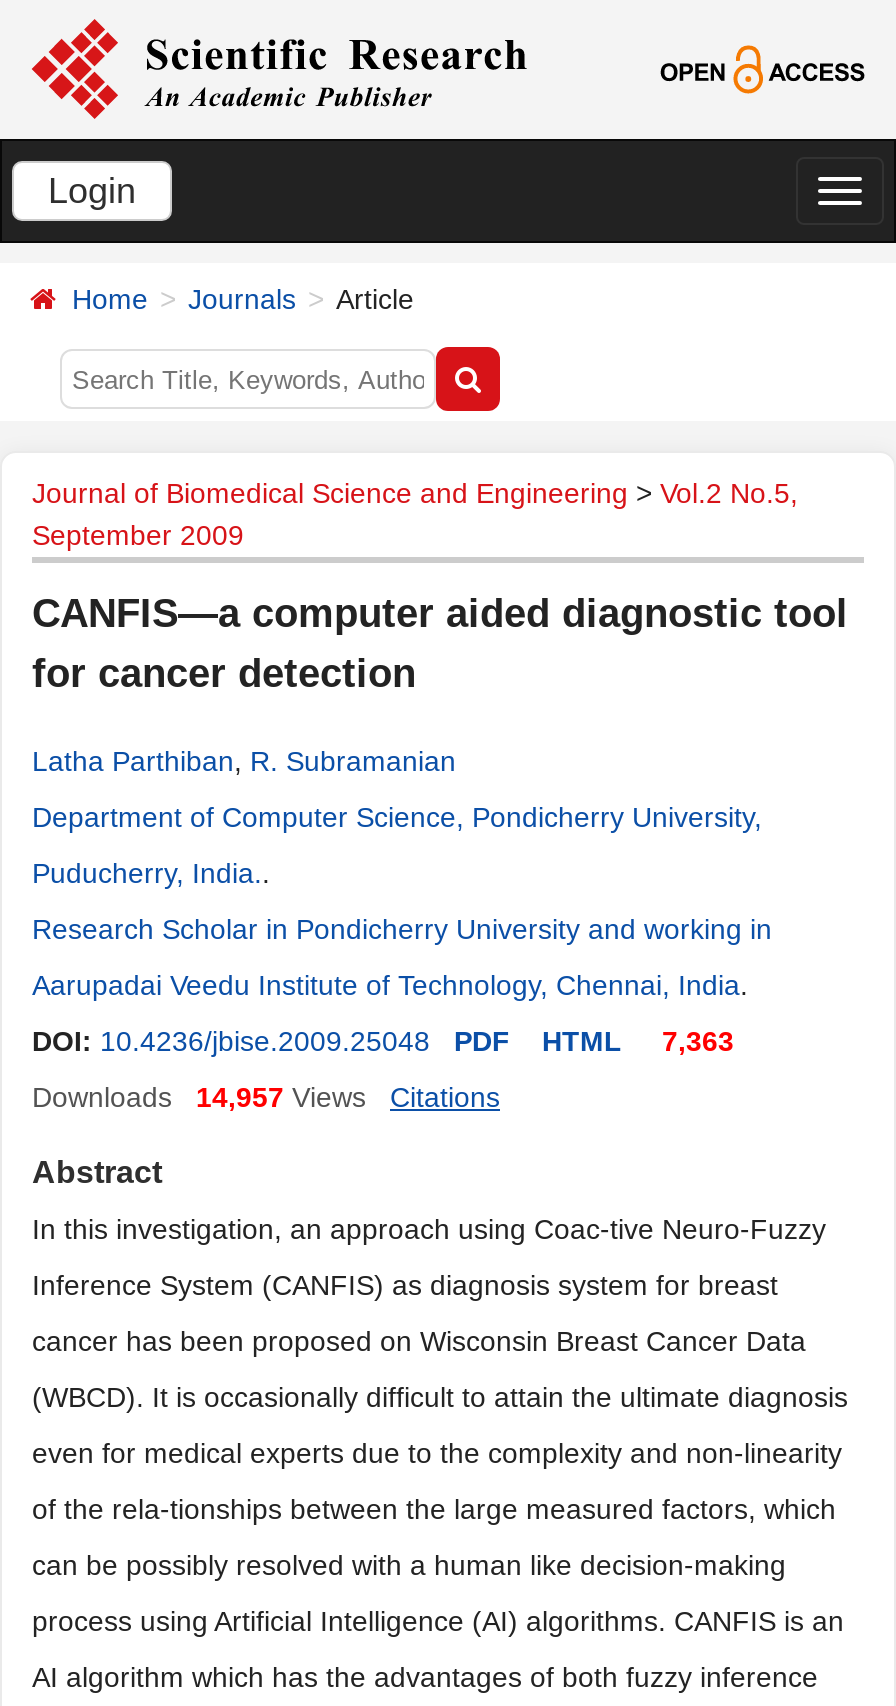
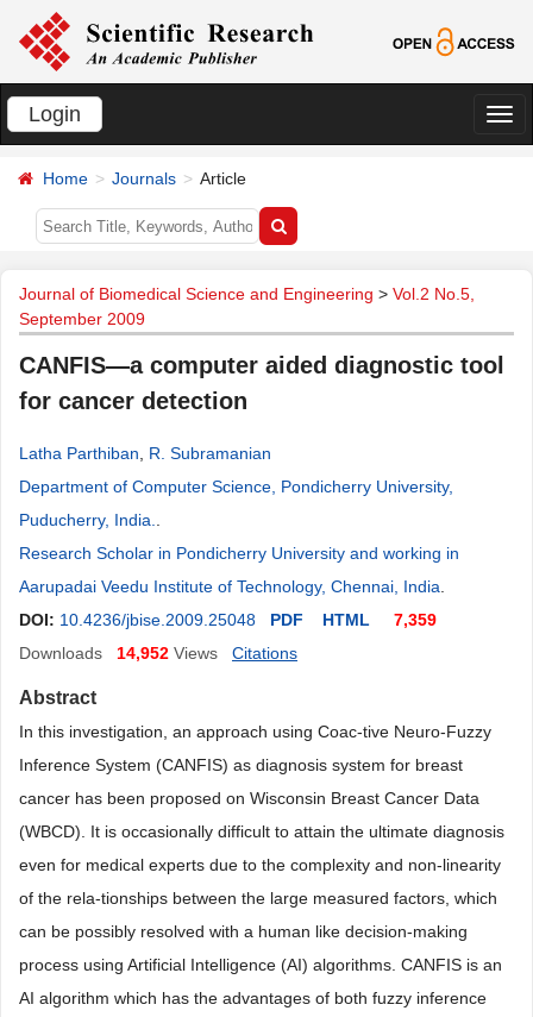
- DOI: 10.4236/jbise.2009.25048 PDF HTML 7,363
+ DOI: 10.4236/jbise.2009.25048 PDF HTML 7,359

- Downloads 14,957 Views
+ Downloads 14,952 Views
